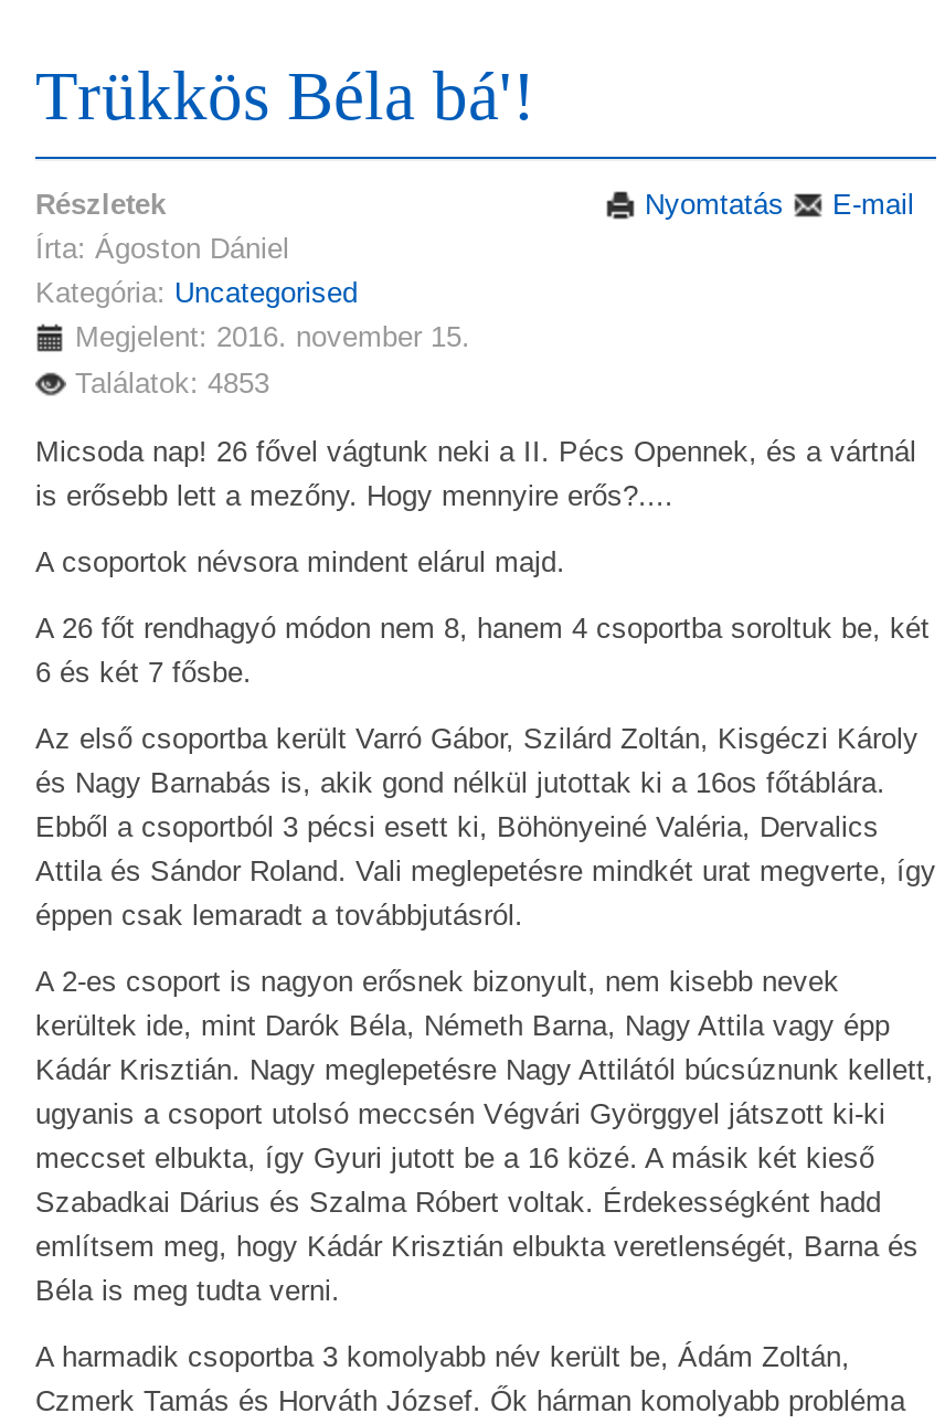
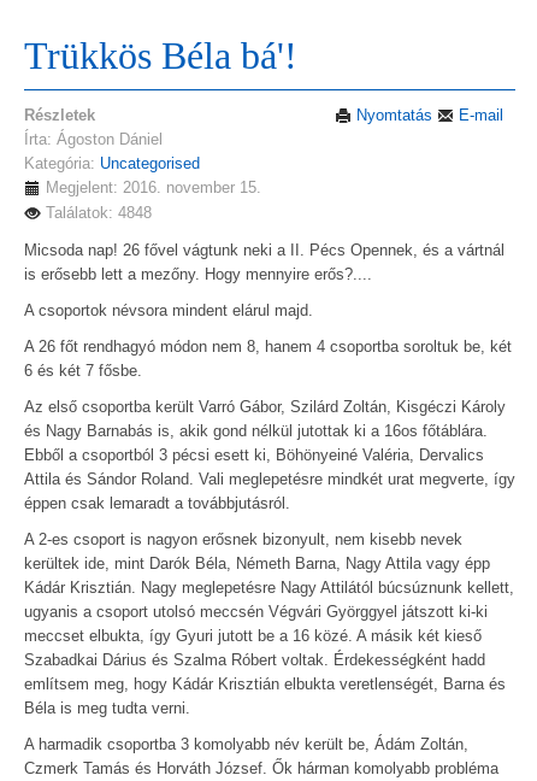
- Találatok: 4853
+ Találatok: 4848
